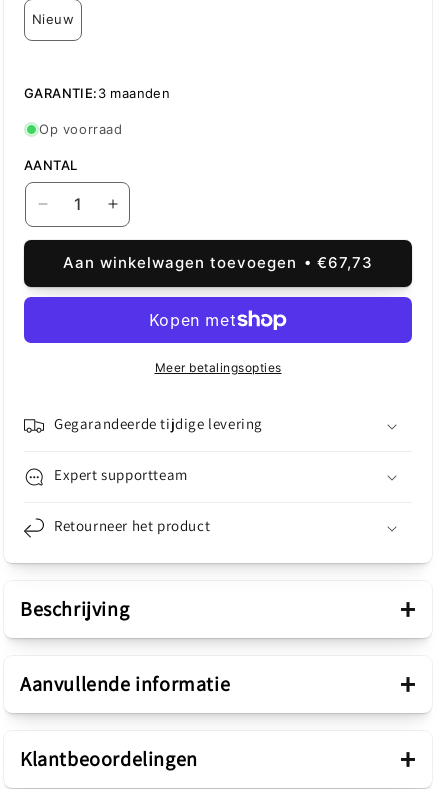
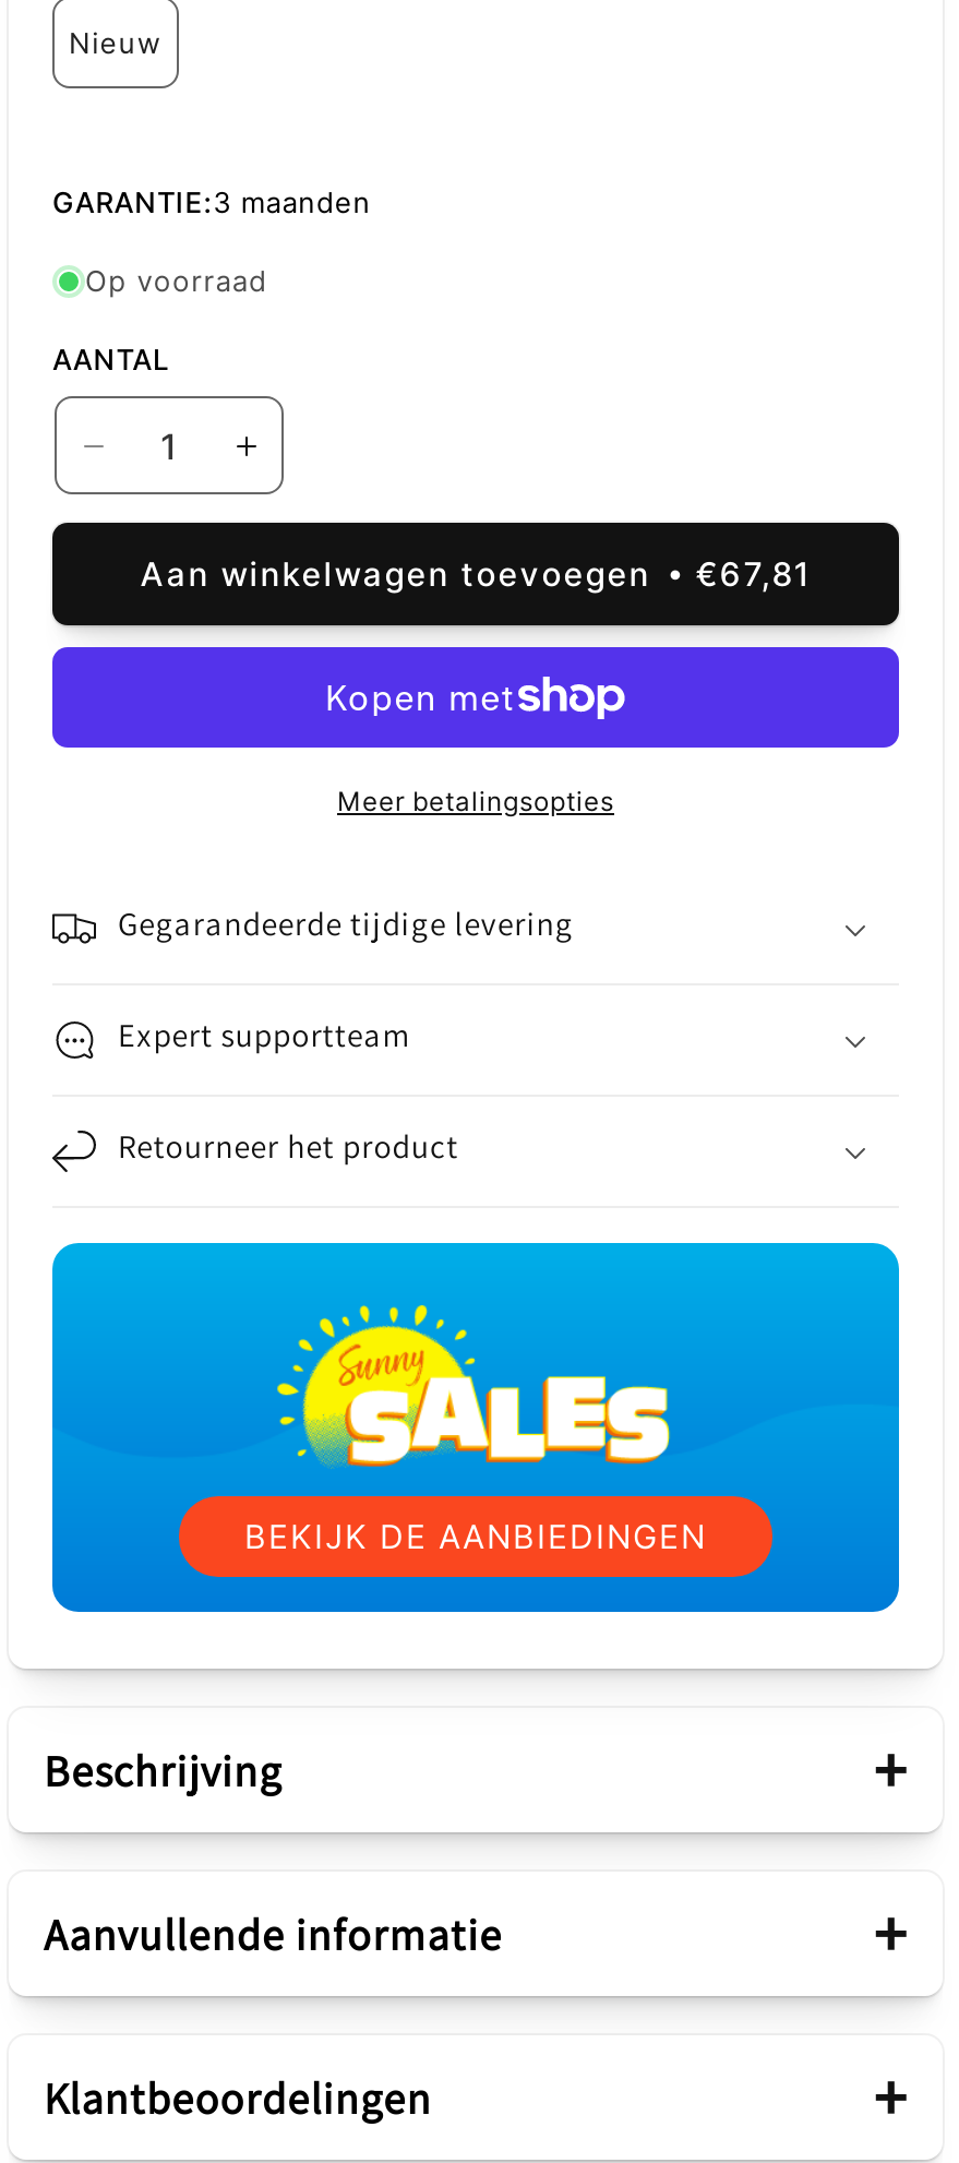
- €67,73
+ €67,81

+ [image]
+ BEKIJK DE AANBIEDINGEN
